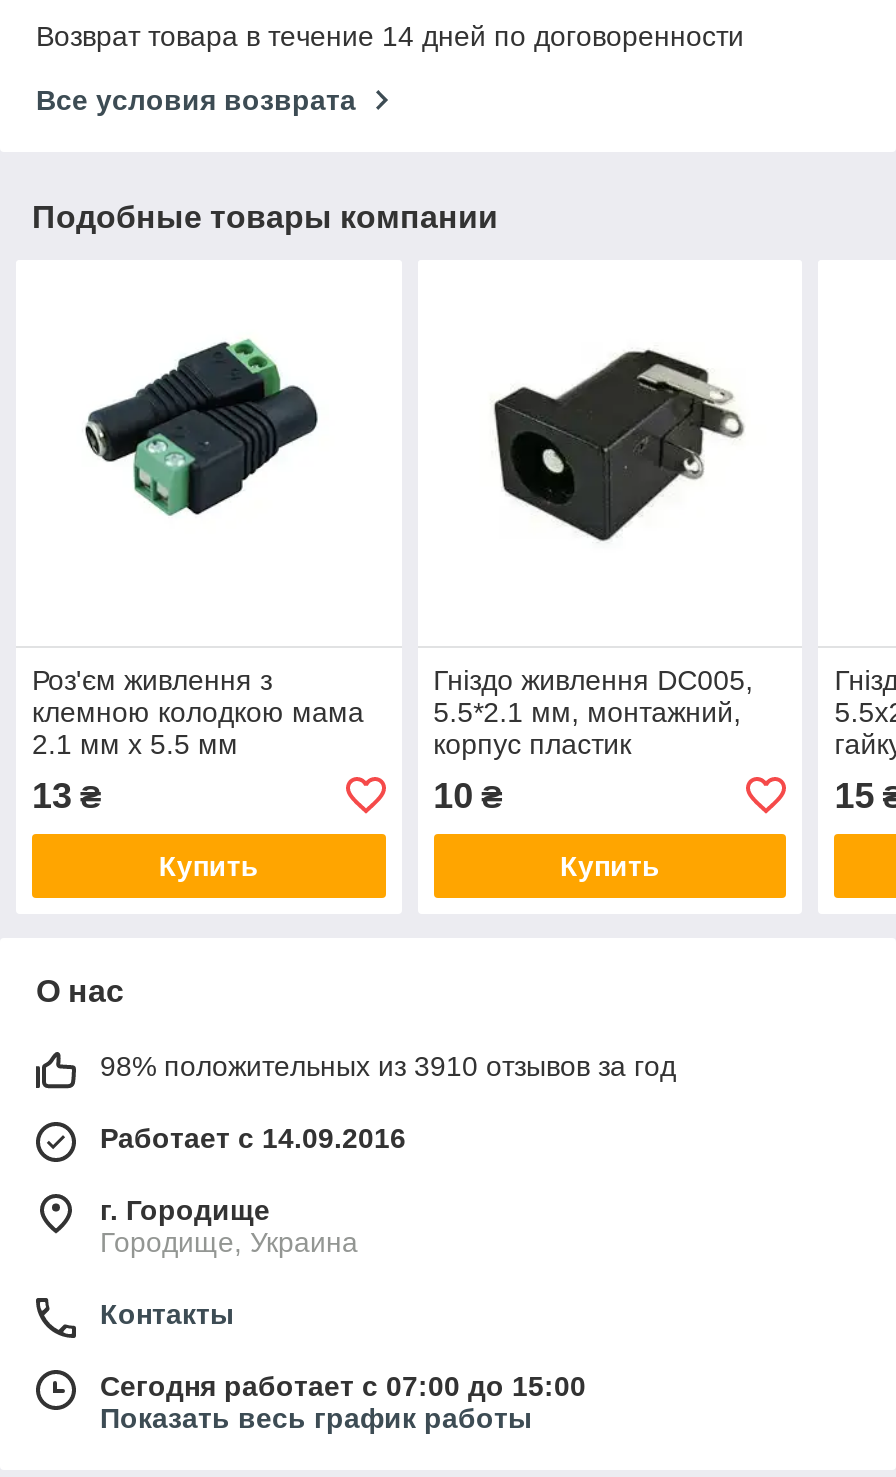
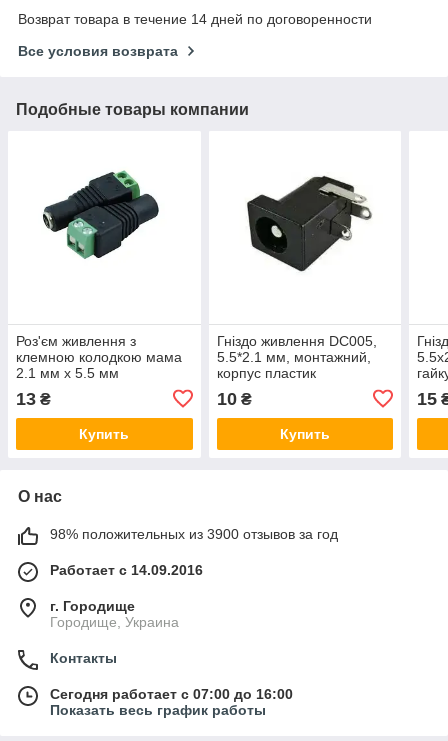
- 98% положительных из 3910 отзывов за год
+ 98% положительных из 3900 отзывов за год

- Сегодня работает с 07:00 до 15:00
+ Сегодня работает с 07:00 до 16:00
